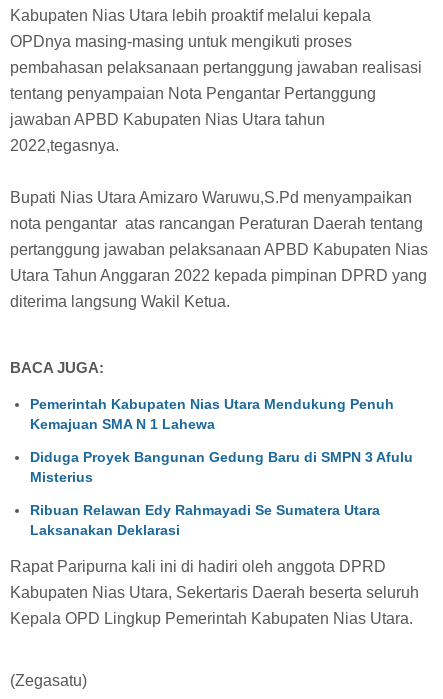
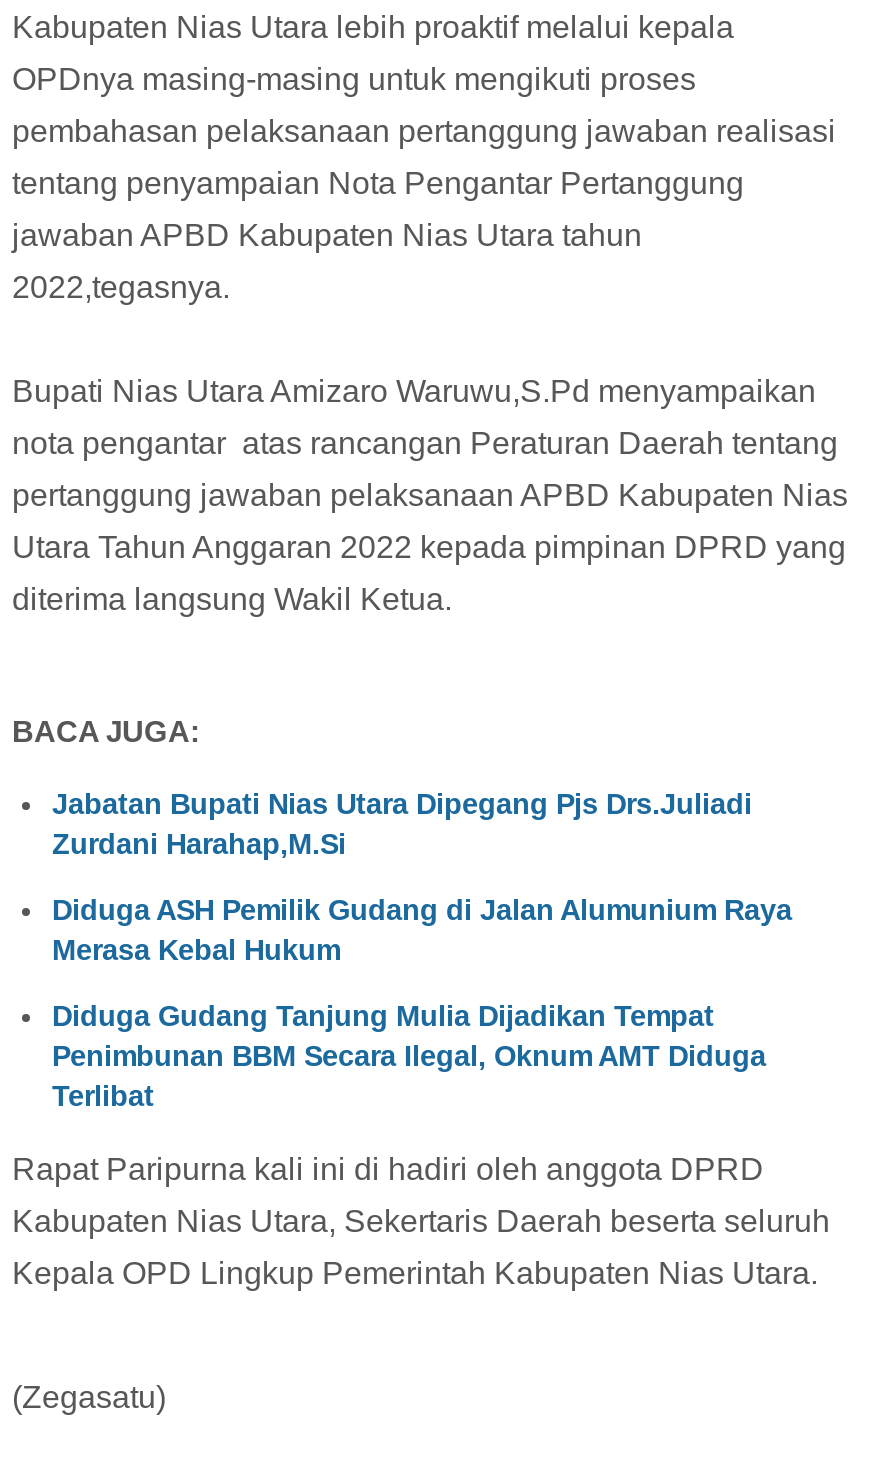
- Pemerintah Kabupaten Nias Utara Mendukung Penuh
- Kemajuan SMA N 1 Lahewa
+ Jabatan Bupati Nias Utara Dipegang Pjs Drs.Juliadi
+ Zurdani Harahap,M.Si

- Diduga Proyek Bangunan Gedung Baru di SMPN 3 Afulu
- Misterius
+ Diduga ASH Pemilik Gudang di Jalan Alumunium Raya
+ Merasa Kebal Hukum

- Ribuan Relawan Edy Rahmayadi Se Sumatera Utara
- Laksanakan Deklarasi
+ Diduga Gudang Tanjung Mulia Dijadikan Tempat
+ Penimbunan BBM Secara Ilegal, Oknum AMT Diduga
+ Terlibat
